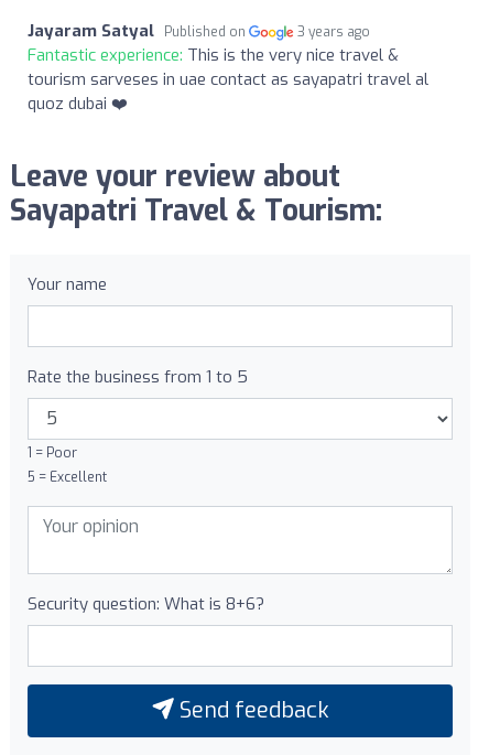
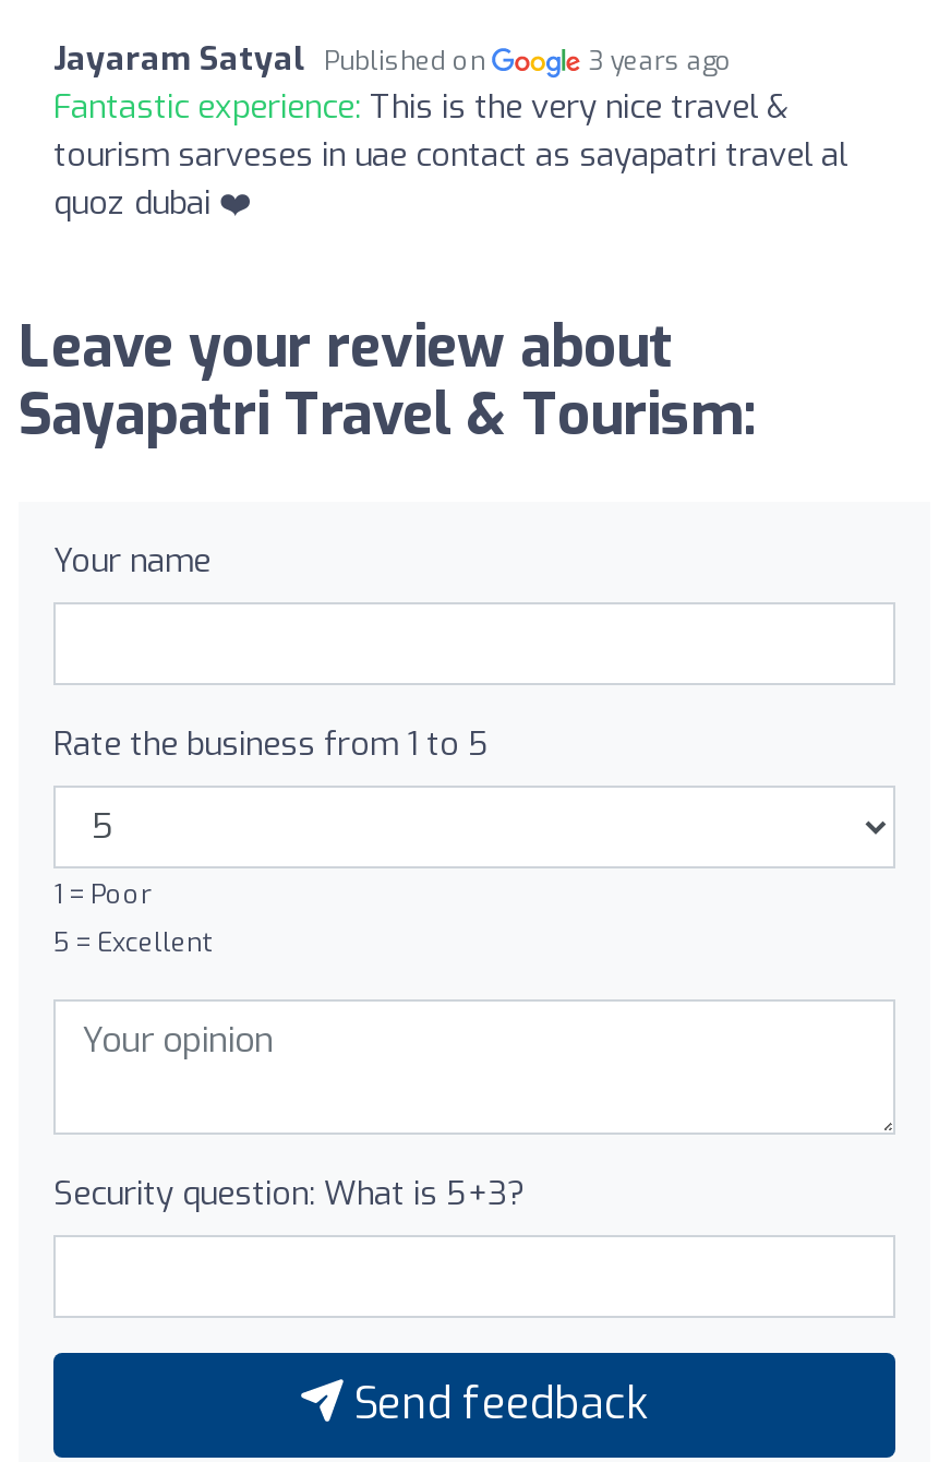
- Security question: What is 8+6?
+ Security question: What is 5+3?
